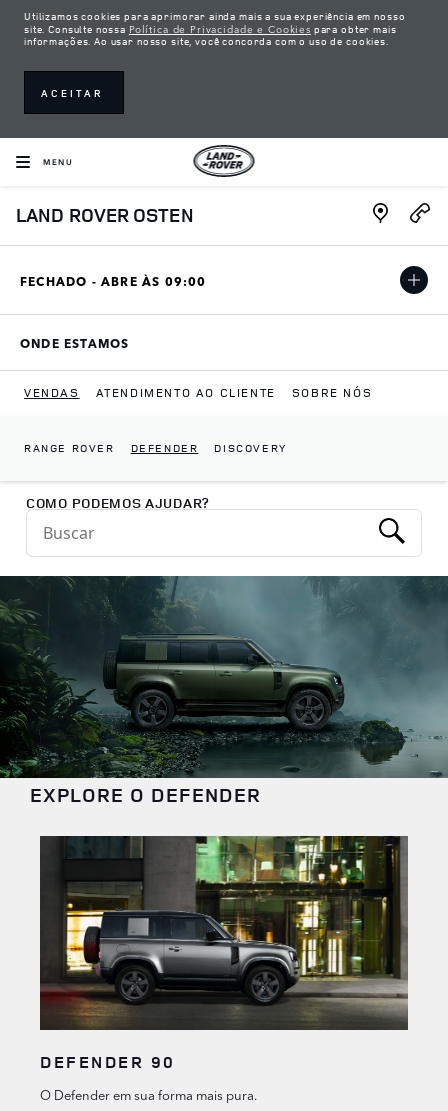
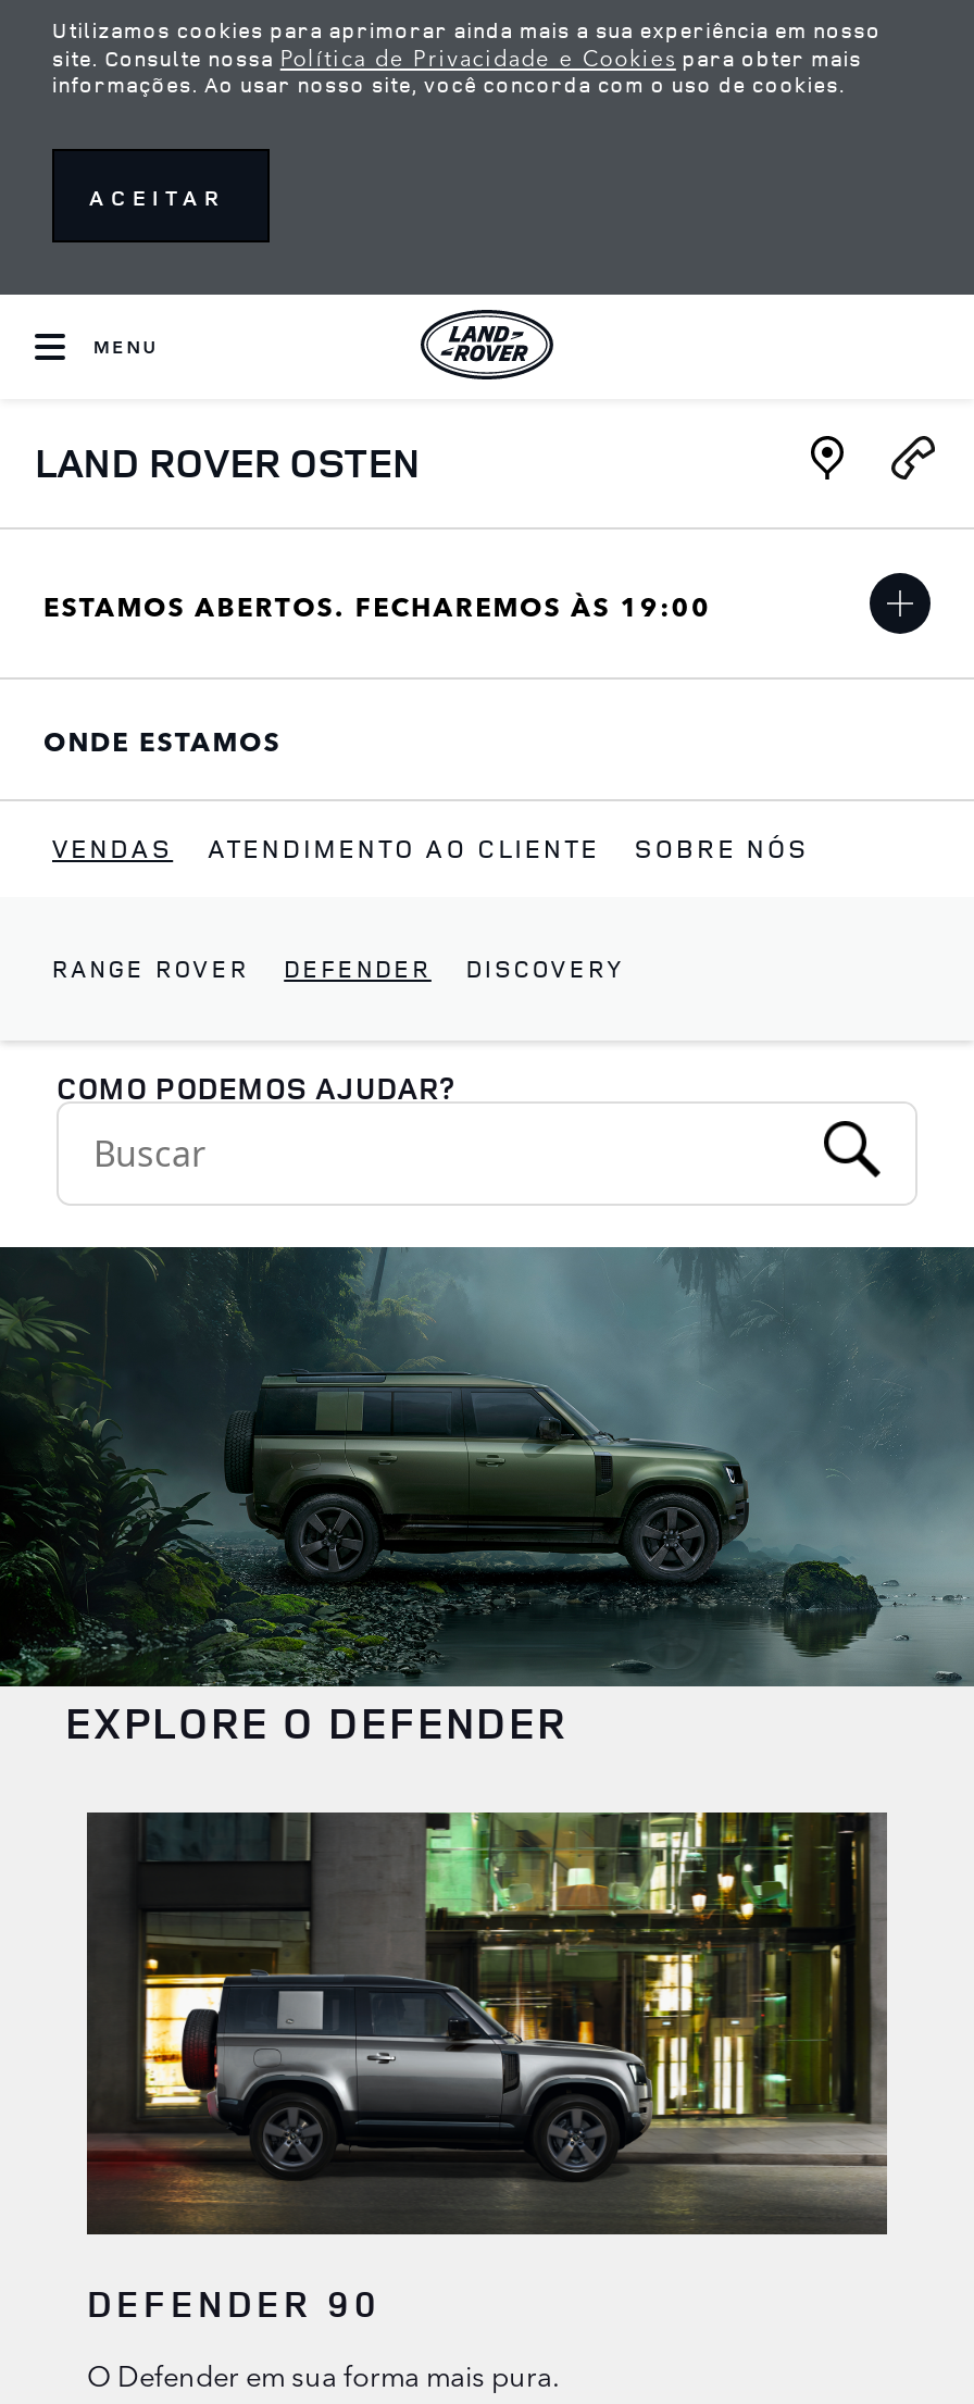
- FECHADO - ABRE ÀS 09:00
+ ESTAMOS ABERTOS. FECHAREMOS ÀS 19:00
